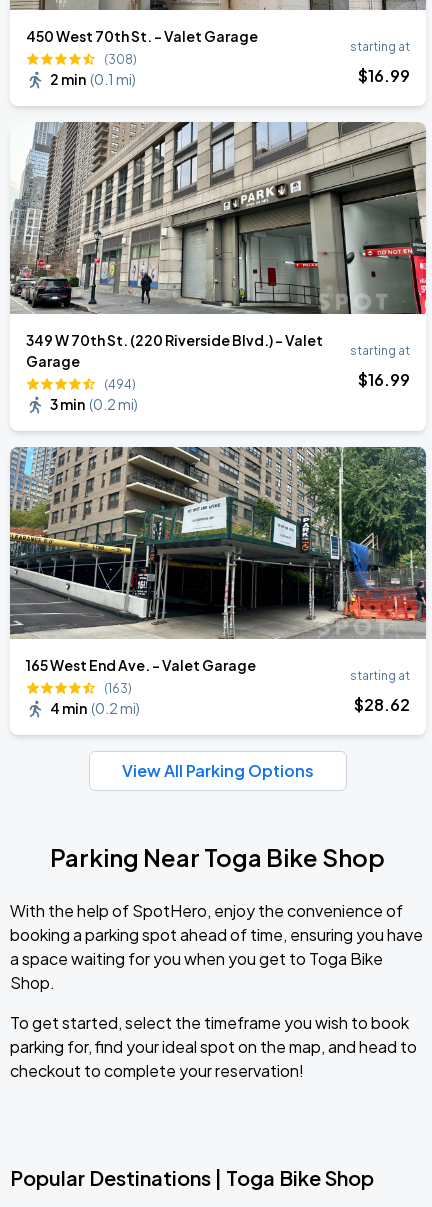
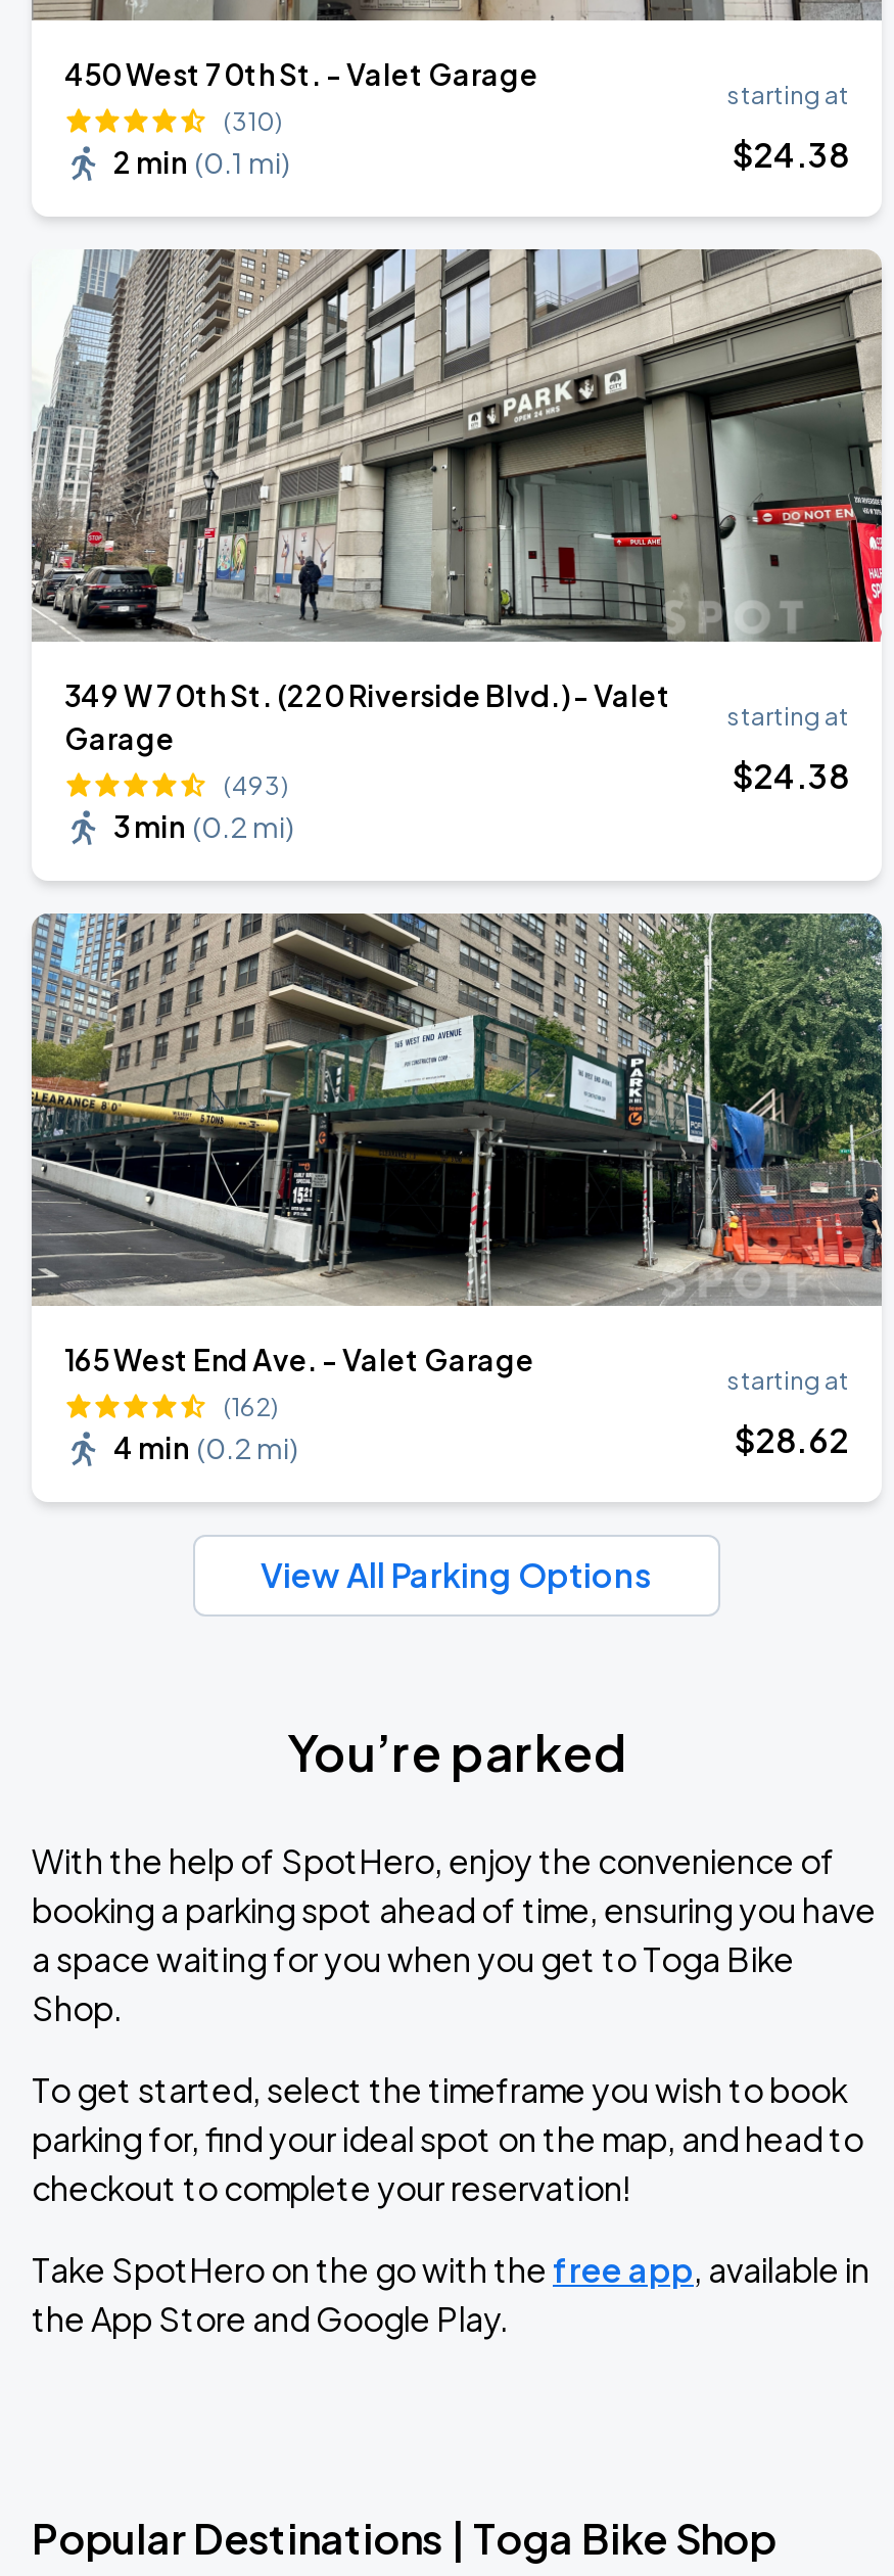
- (308)
+ (310)

- $16.99
+ $24.38

- $16.99
+ $24.38

- (494)
+ (493)

- (163)
+ (162)

- Parking Near Toga Bike Shop
+ You’re parked

+ Take SpotHero on the go with the free app, available in
+ the App Store and Google Play.
